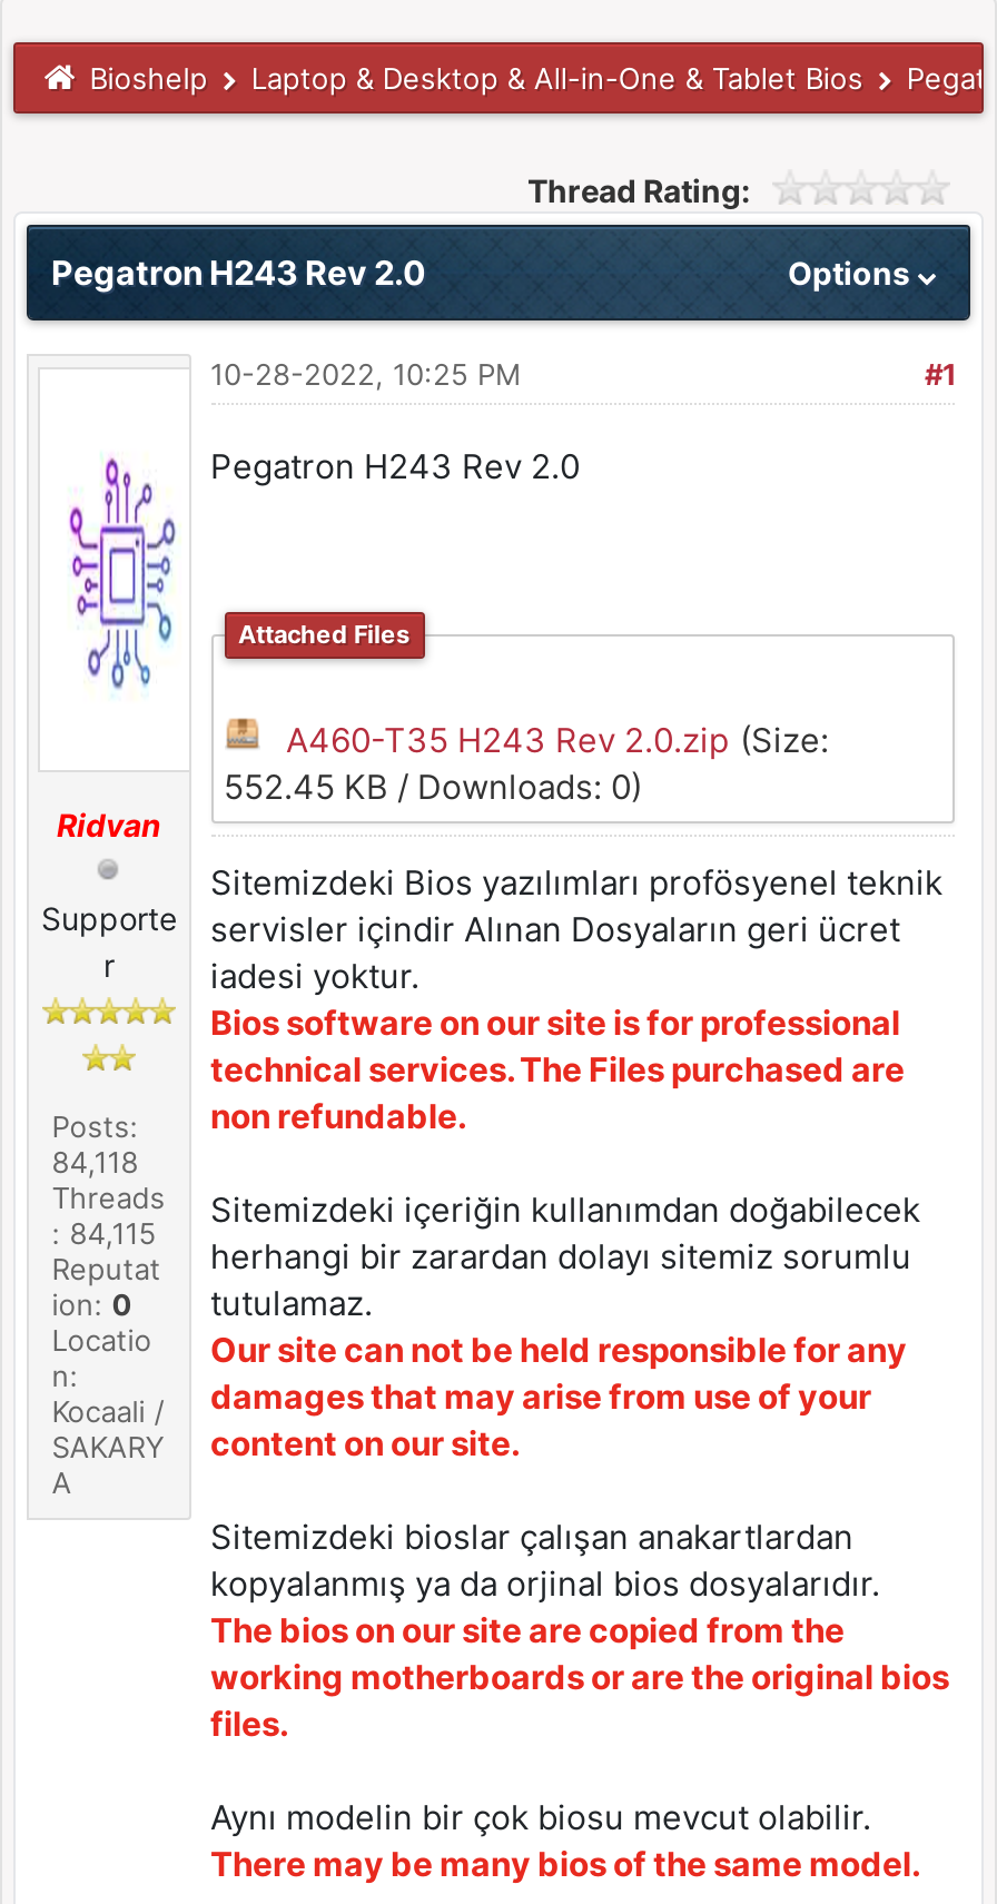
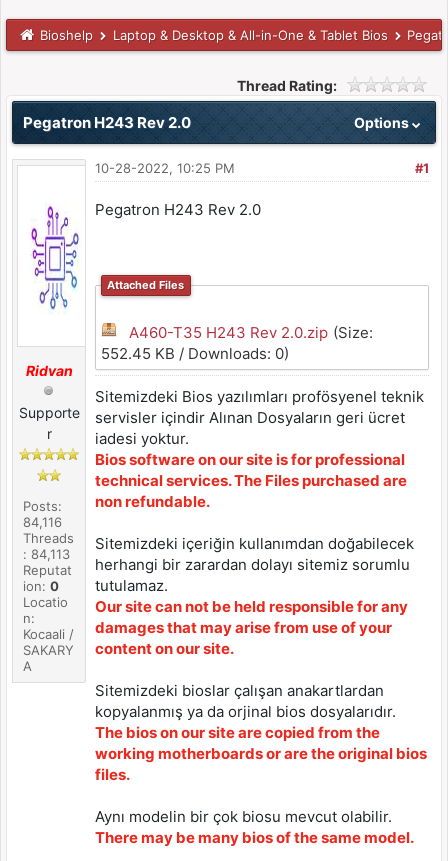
- 84,118
+ 84,116

- : 84,115
+ : 84,113
